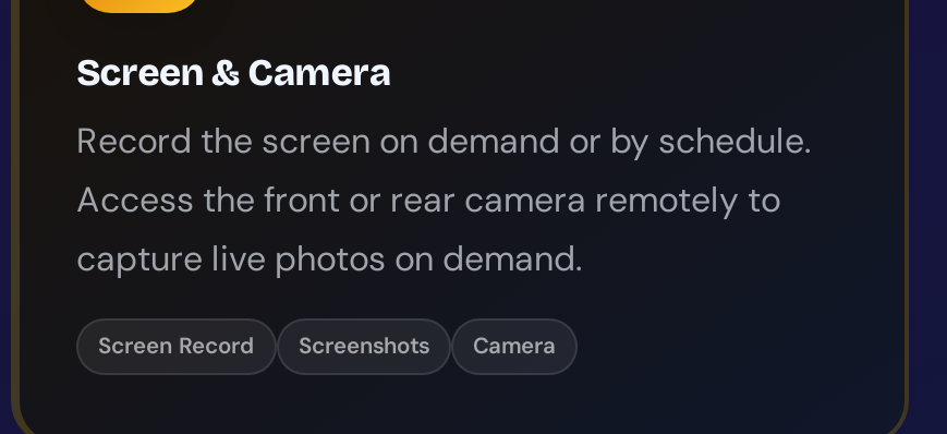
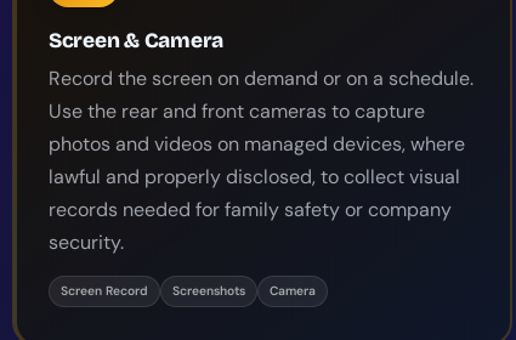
- Record the screen on demand or by schedule.
- Access the front or rear camera remotely to
- capture live photos on demand.
+ Record the screen on demand or on a schedule.
+ Use the rear and front cameras to capture
+ photos and videos on managed devices, where
+ lawful and properly disclosed, to collect visual
+ records needed for family safety or company
+ security.
